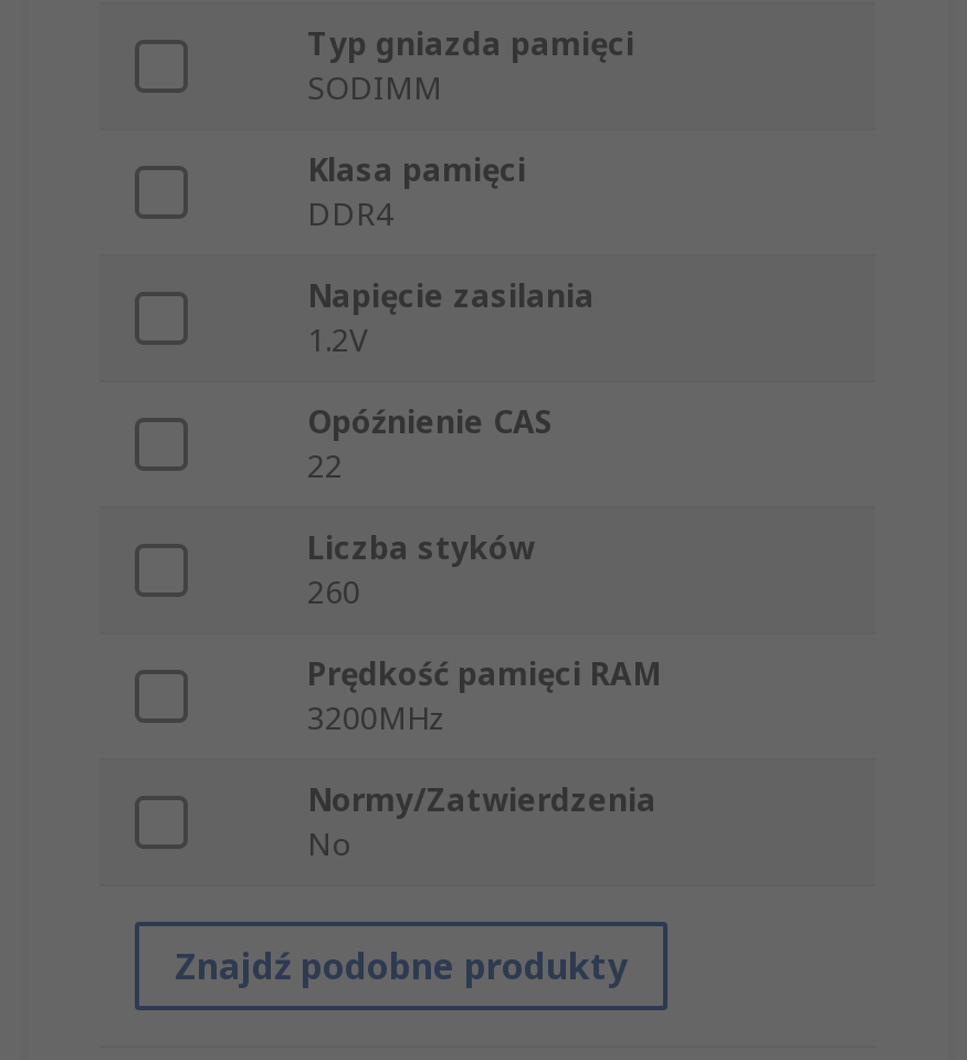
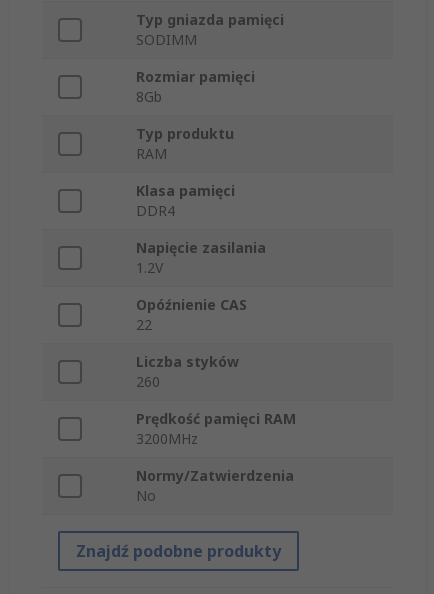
+ Rozmiar pamięci
+ 8Gb
+ Typ produktu
+ RAM
